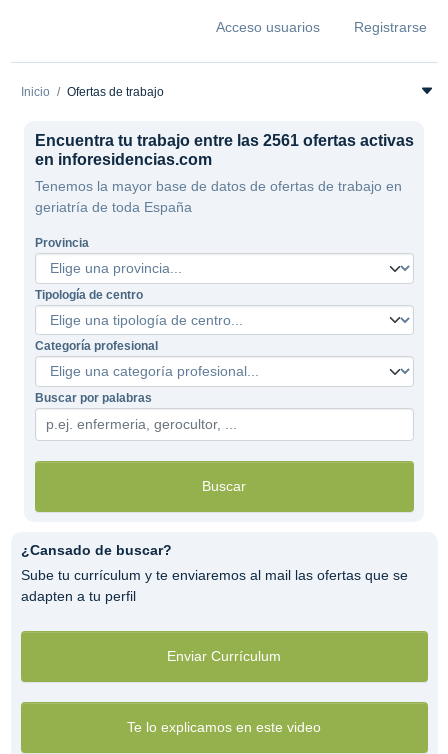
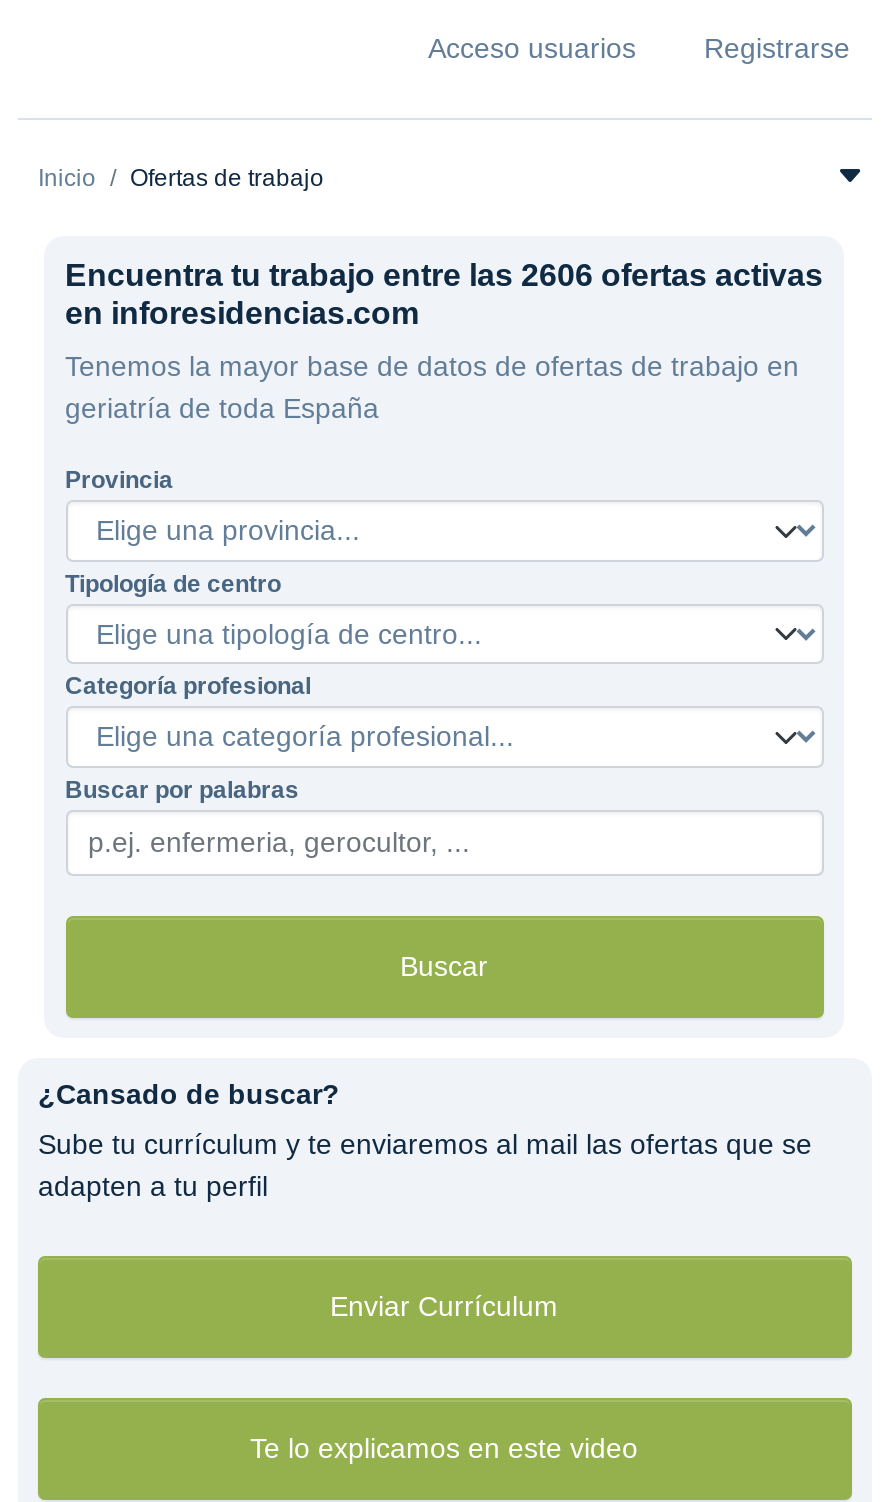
- Encuentra tu trabajo entre las 2561 ofertas activas
+ Encuentra tu trabajo entre las 2606 ofertas activas
